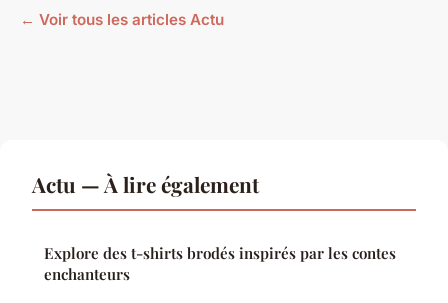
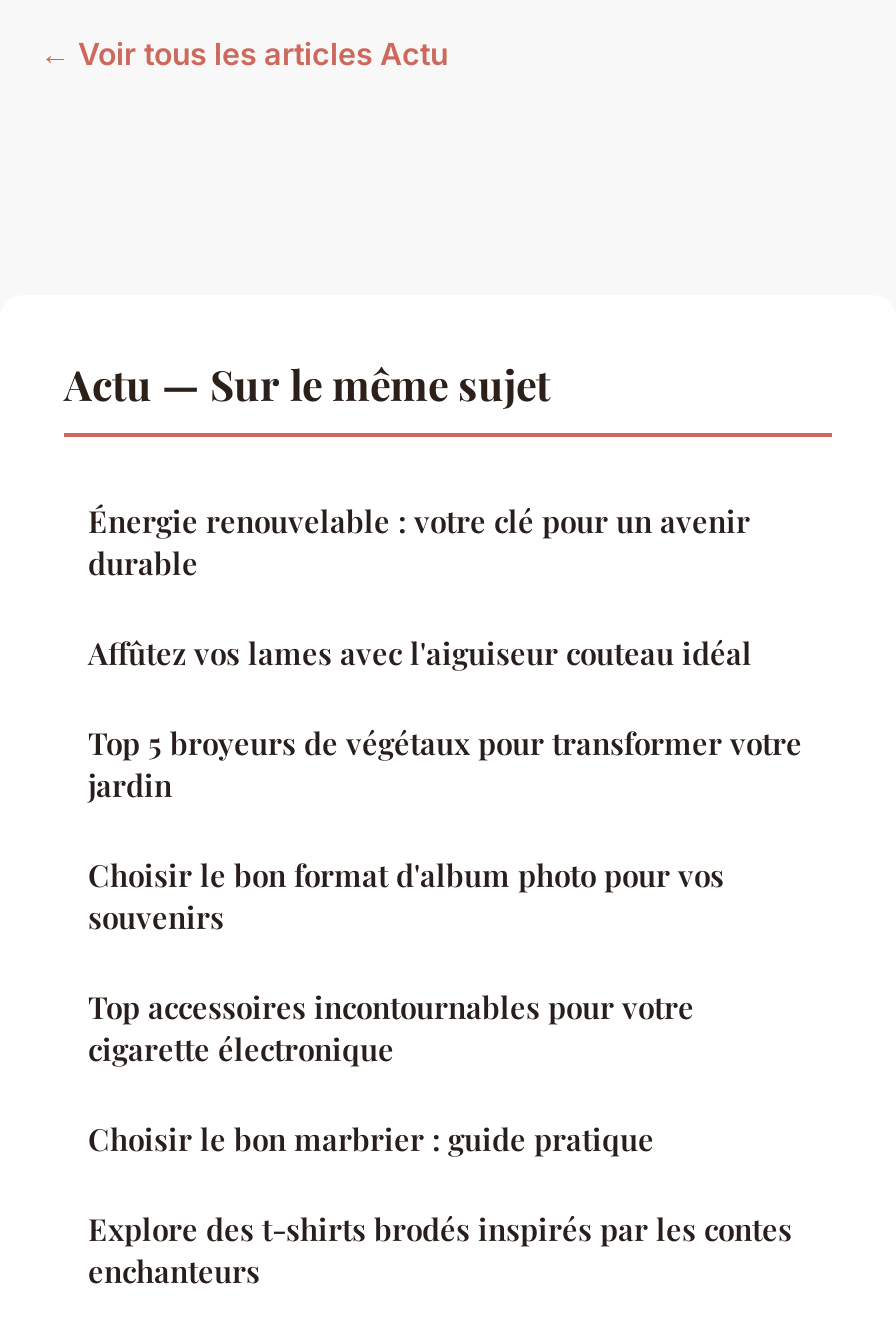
- Actu — À lire également
+ Actu — Sur le même sujet
+ Énergie renouvelable : votre clé pour un avenir
+ durable
+ Affûtez vos lames avec l'aiguiseur couteau idéal
+ Top 5 broyeurs de végétaux pour transformer votre
+ jardin
+ Choisir le bon format d'album photo pour vos
+ souvenirs
+ Top accessoires incontournables pour votre
+ cigarette électronique
+ Choisir le bon marbrier : guide pratique
